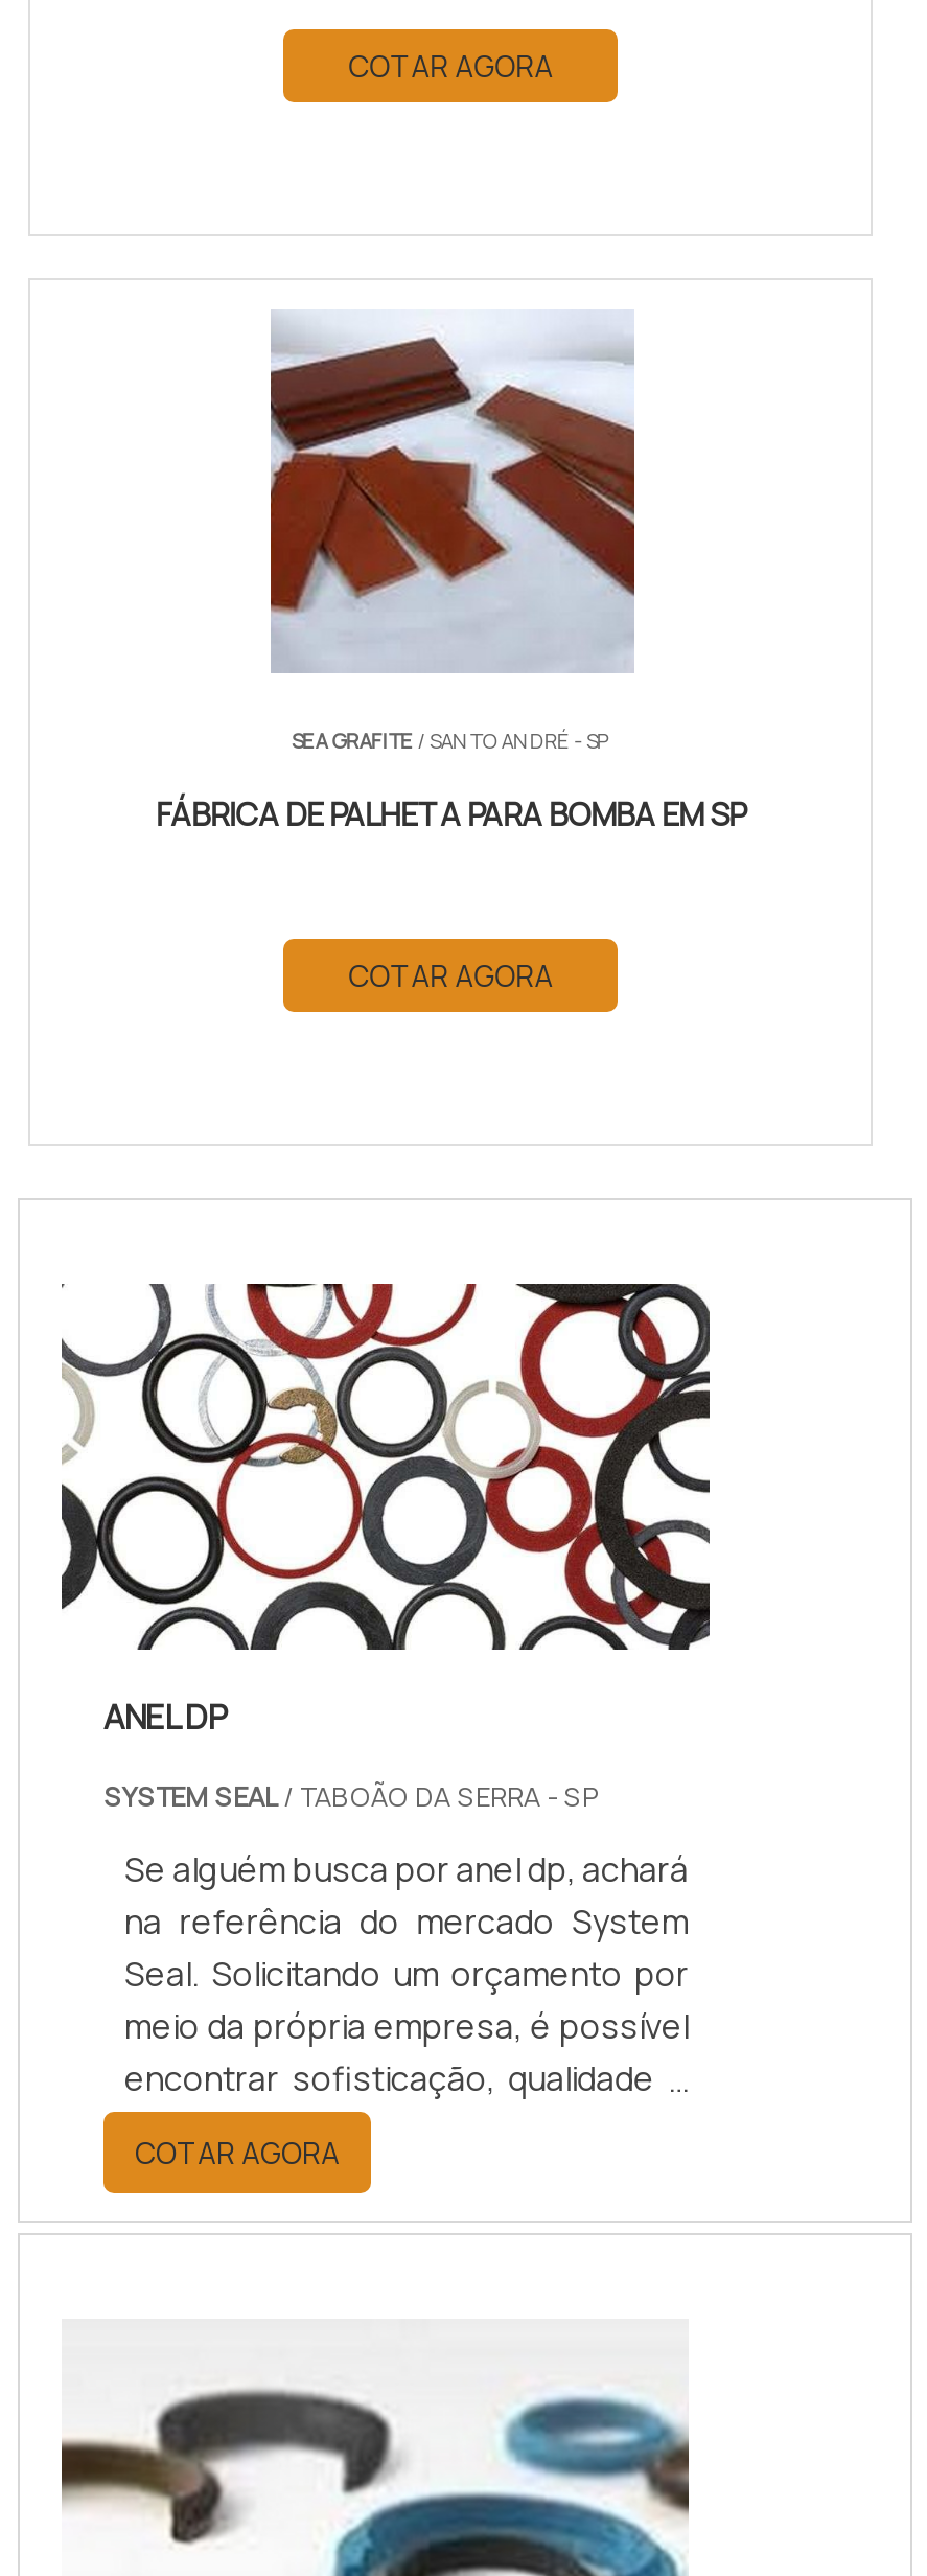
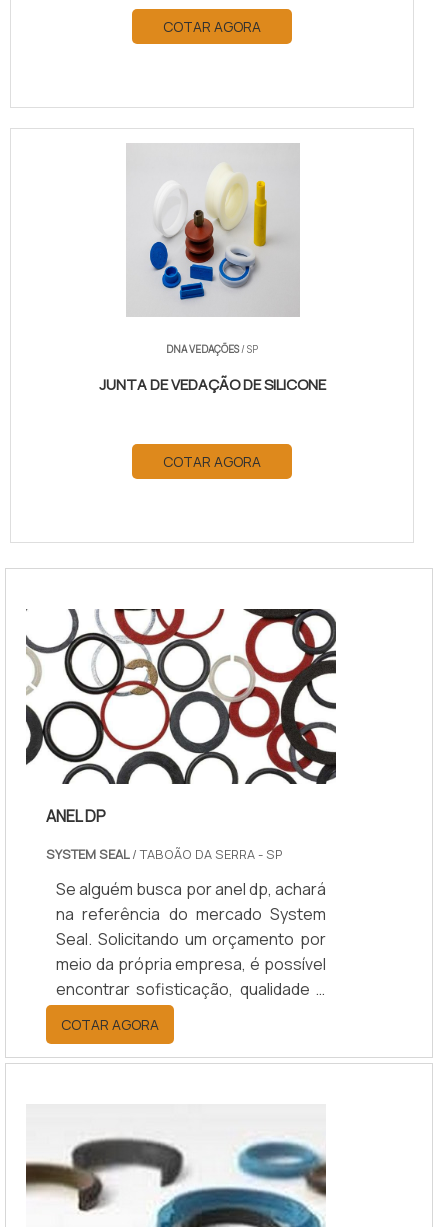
- [image]
- SEA GRAFITE / SANTO ANDRÉ - SP
+ [image]
+ DNA VEDAÇÕES / SP

- FÁBRICA DE PALHETA PARA BOMBA EM SP
+ JUNTA DE VEDAÇÃO DE SILICONE
